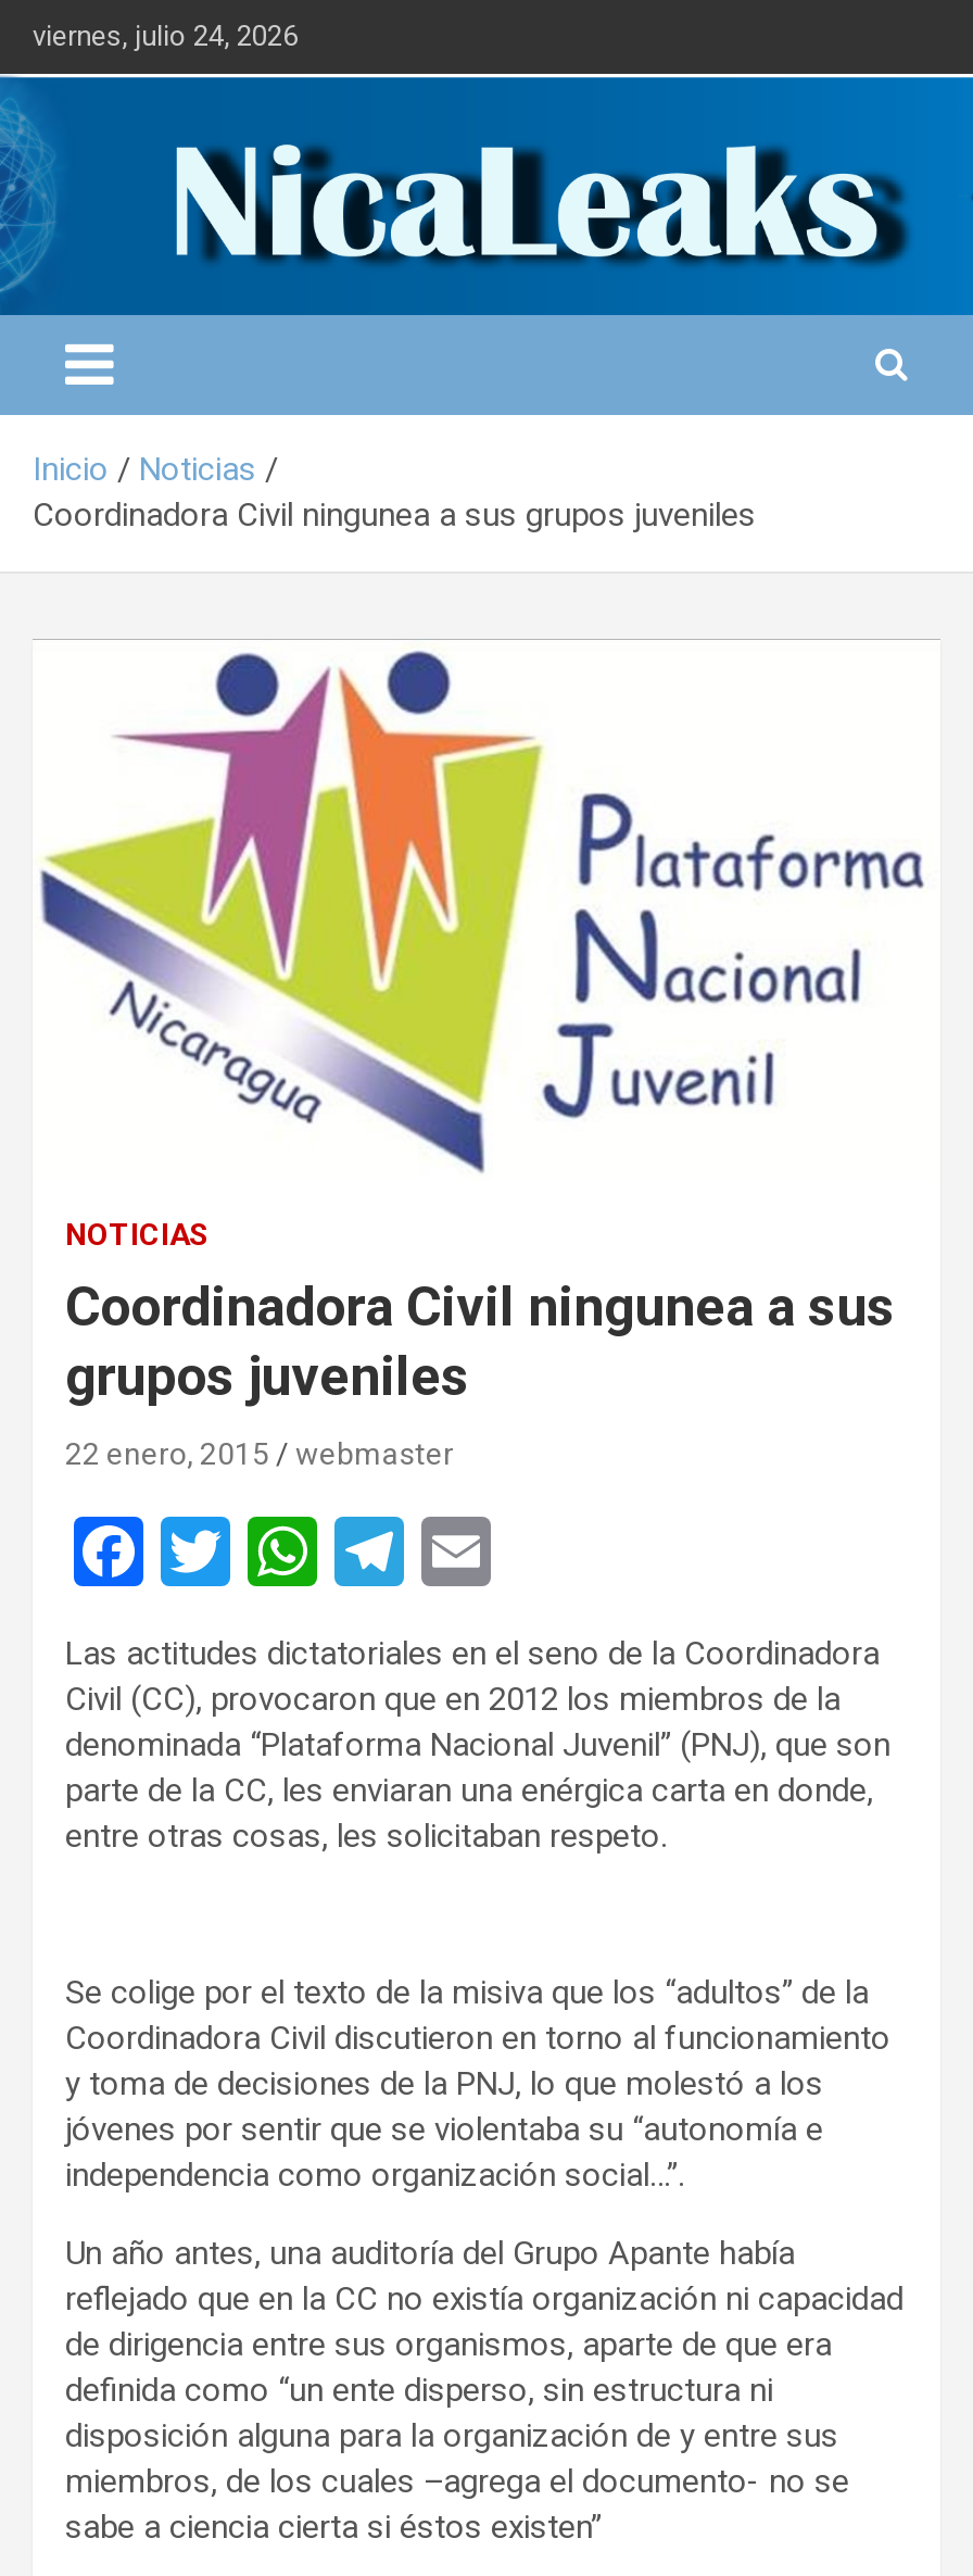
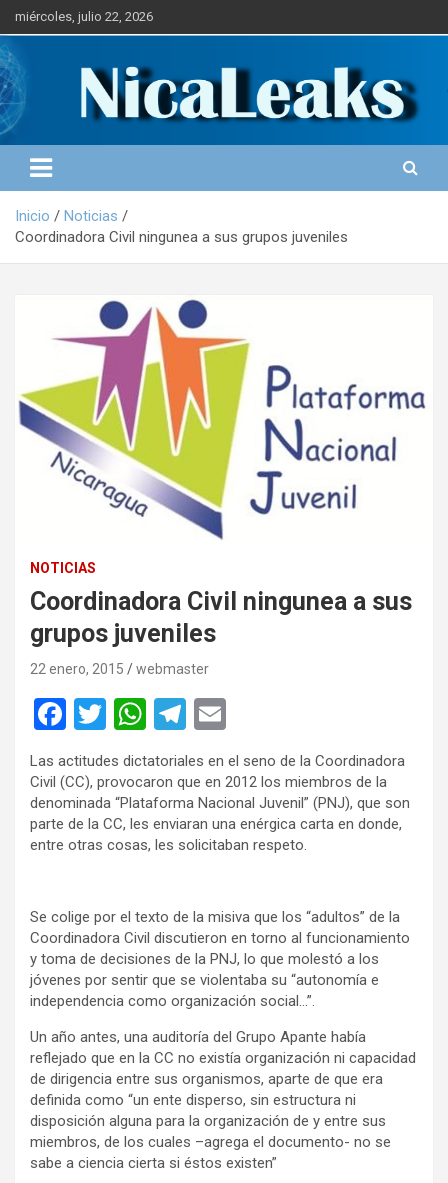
- viernes, julio 24, 2026
+ miércoles, julio 22, 2026
